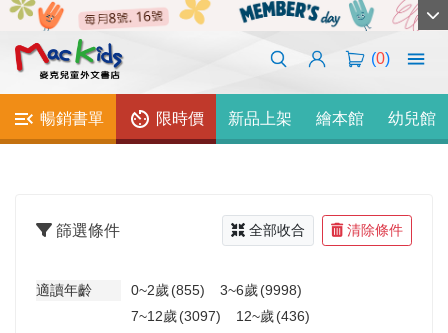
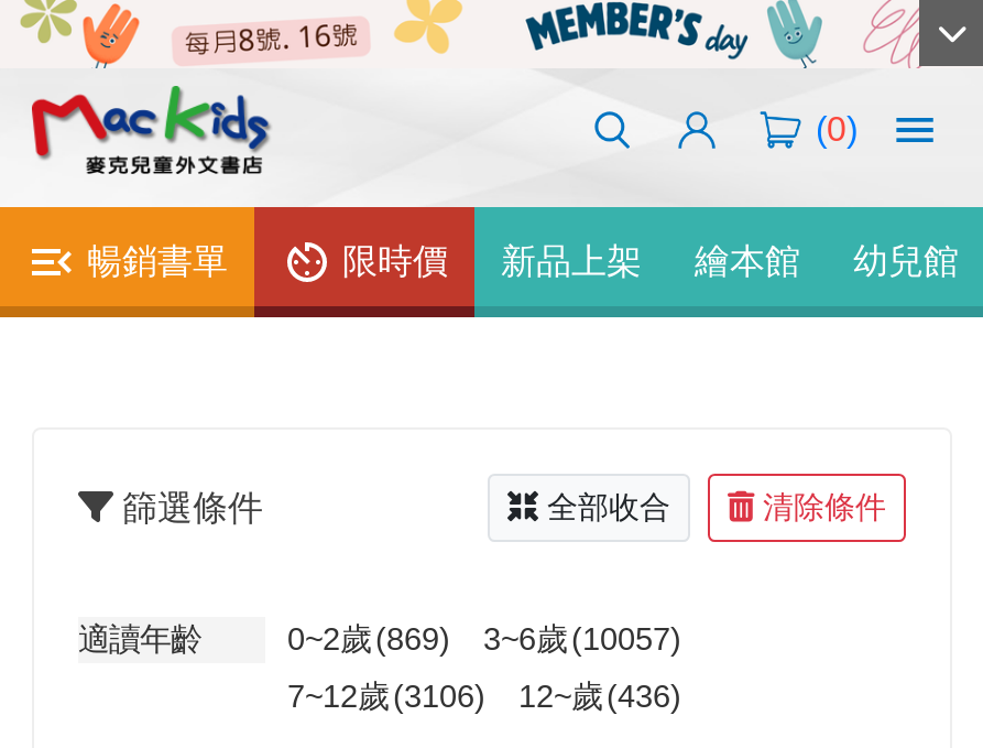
- 0~2歲 (855)
+ 0~2歲 (869)

- 3~6歲 (9998)
+ 3~6歲 (10057)

- 7~12歲 (3097) 12~歲 (436)
+ 7~12歲 (3106) 12~歲 (436)
